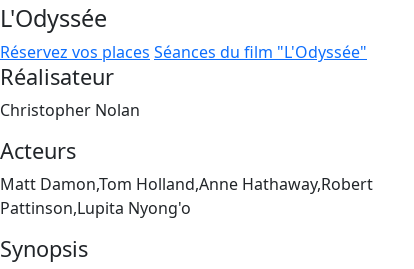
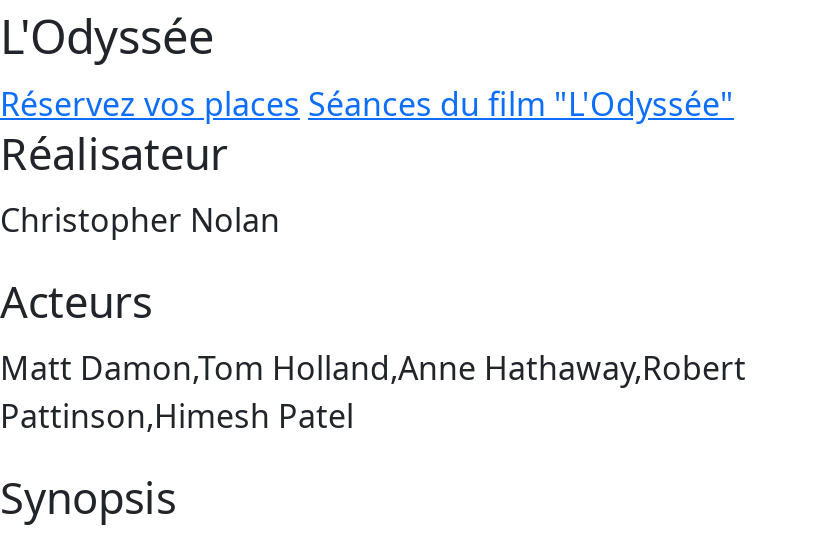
- Pattinson,Lupita Nyong'o
+ Pattinson,Himesh Patel
